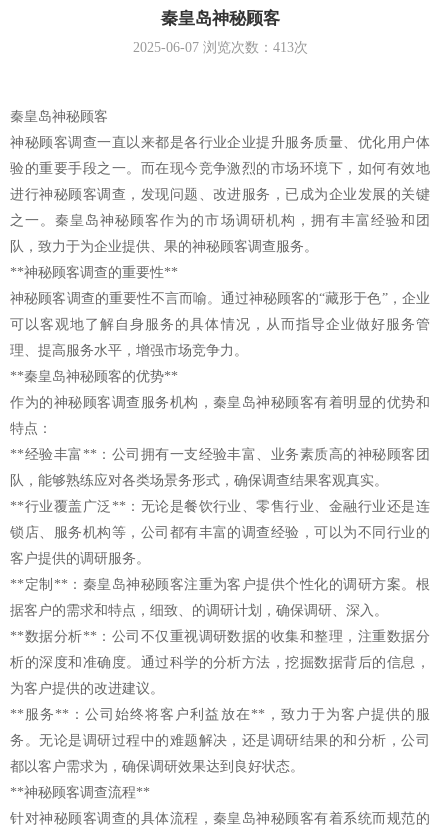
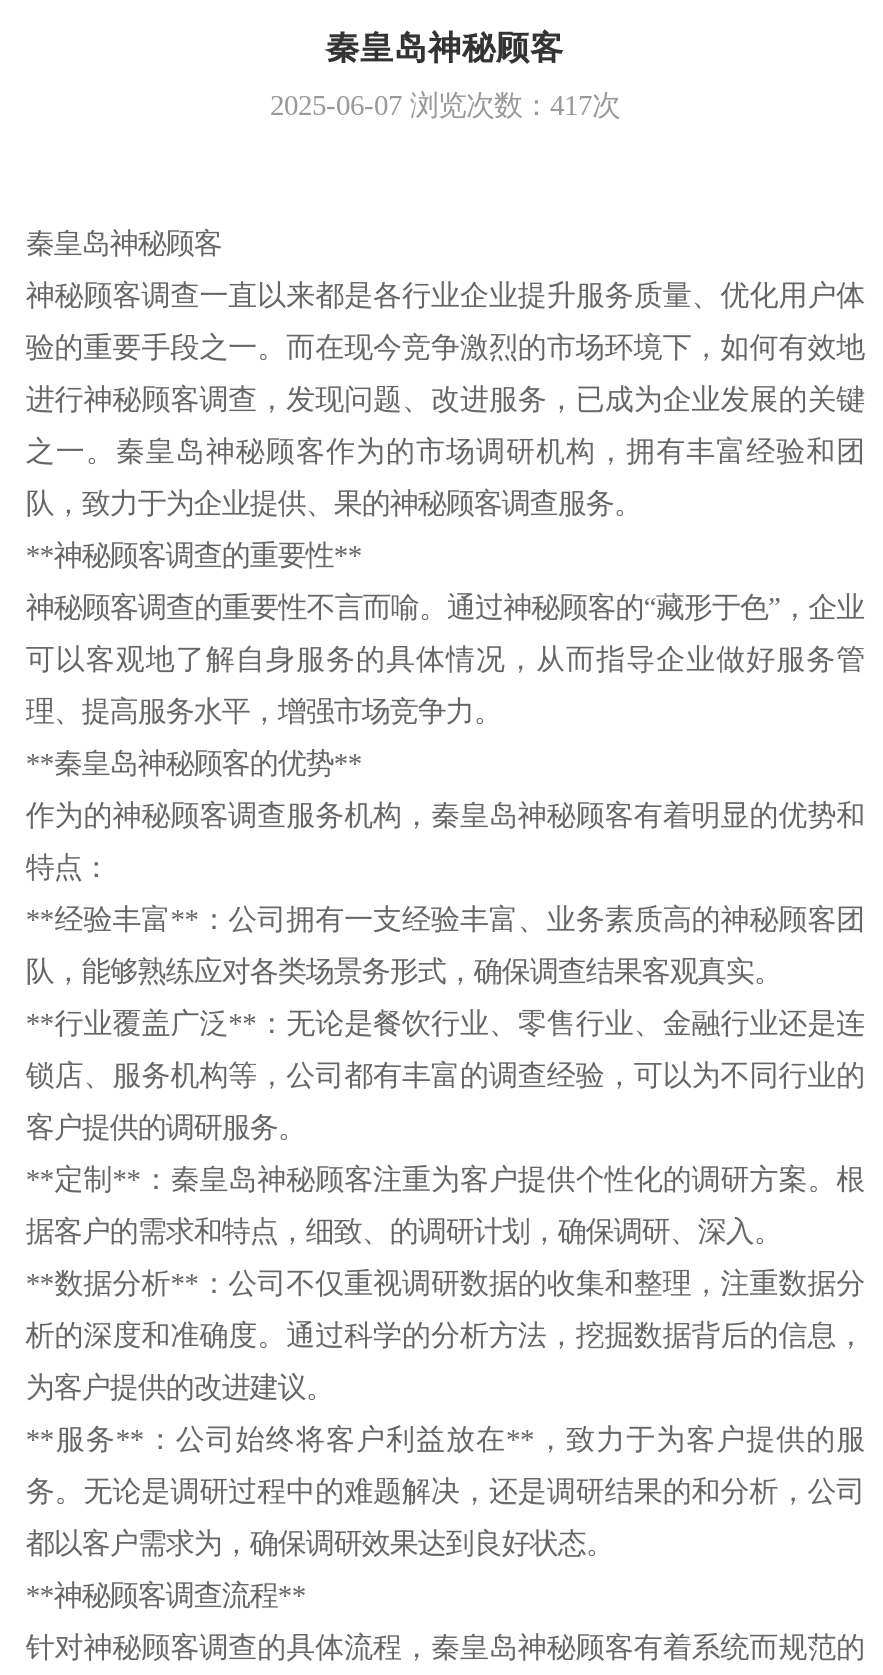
- 2025-06-07浏览次数：413次
+ 2025-06-07浏览次数：417次
